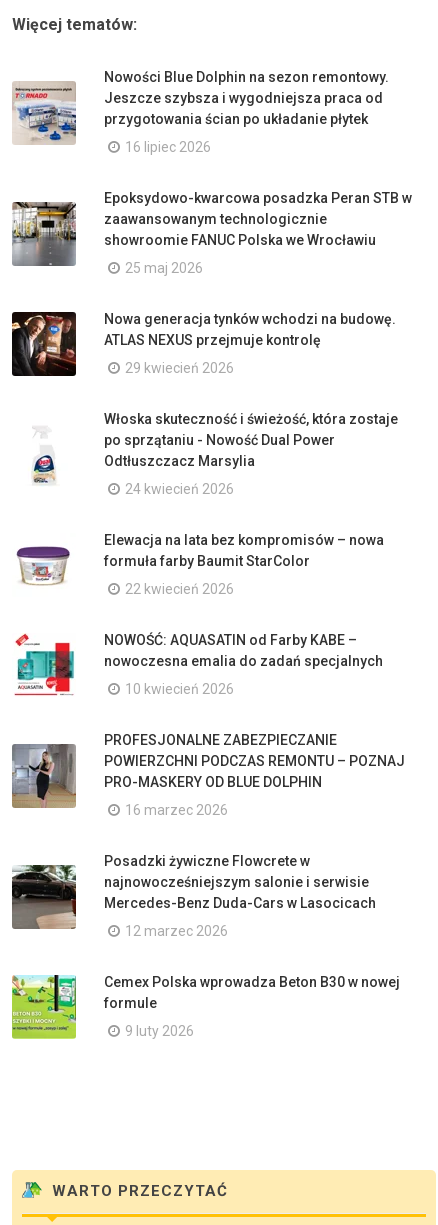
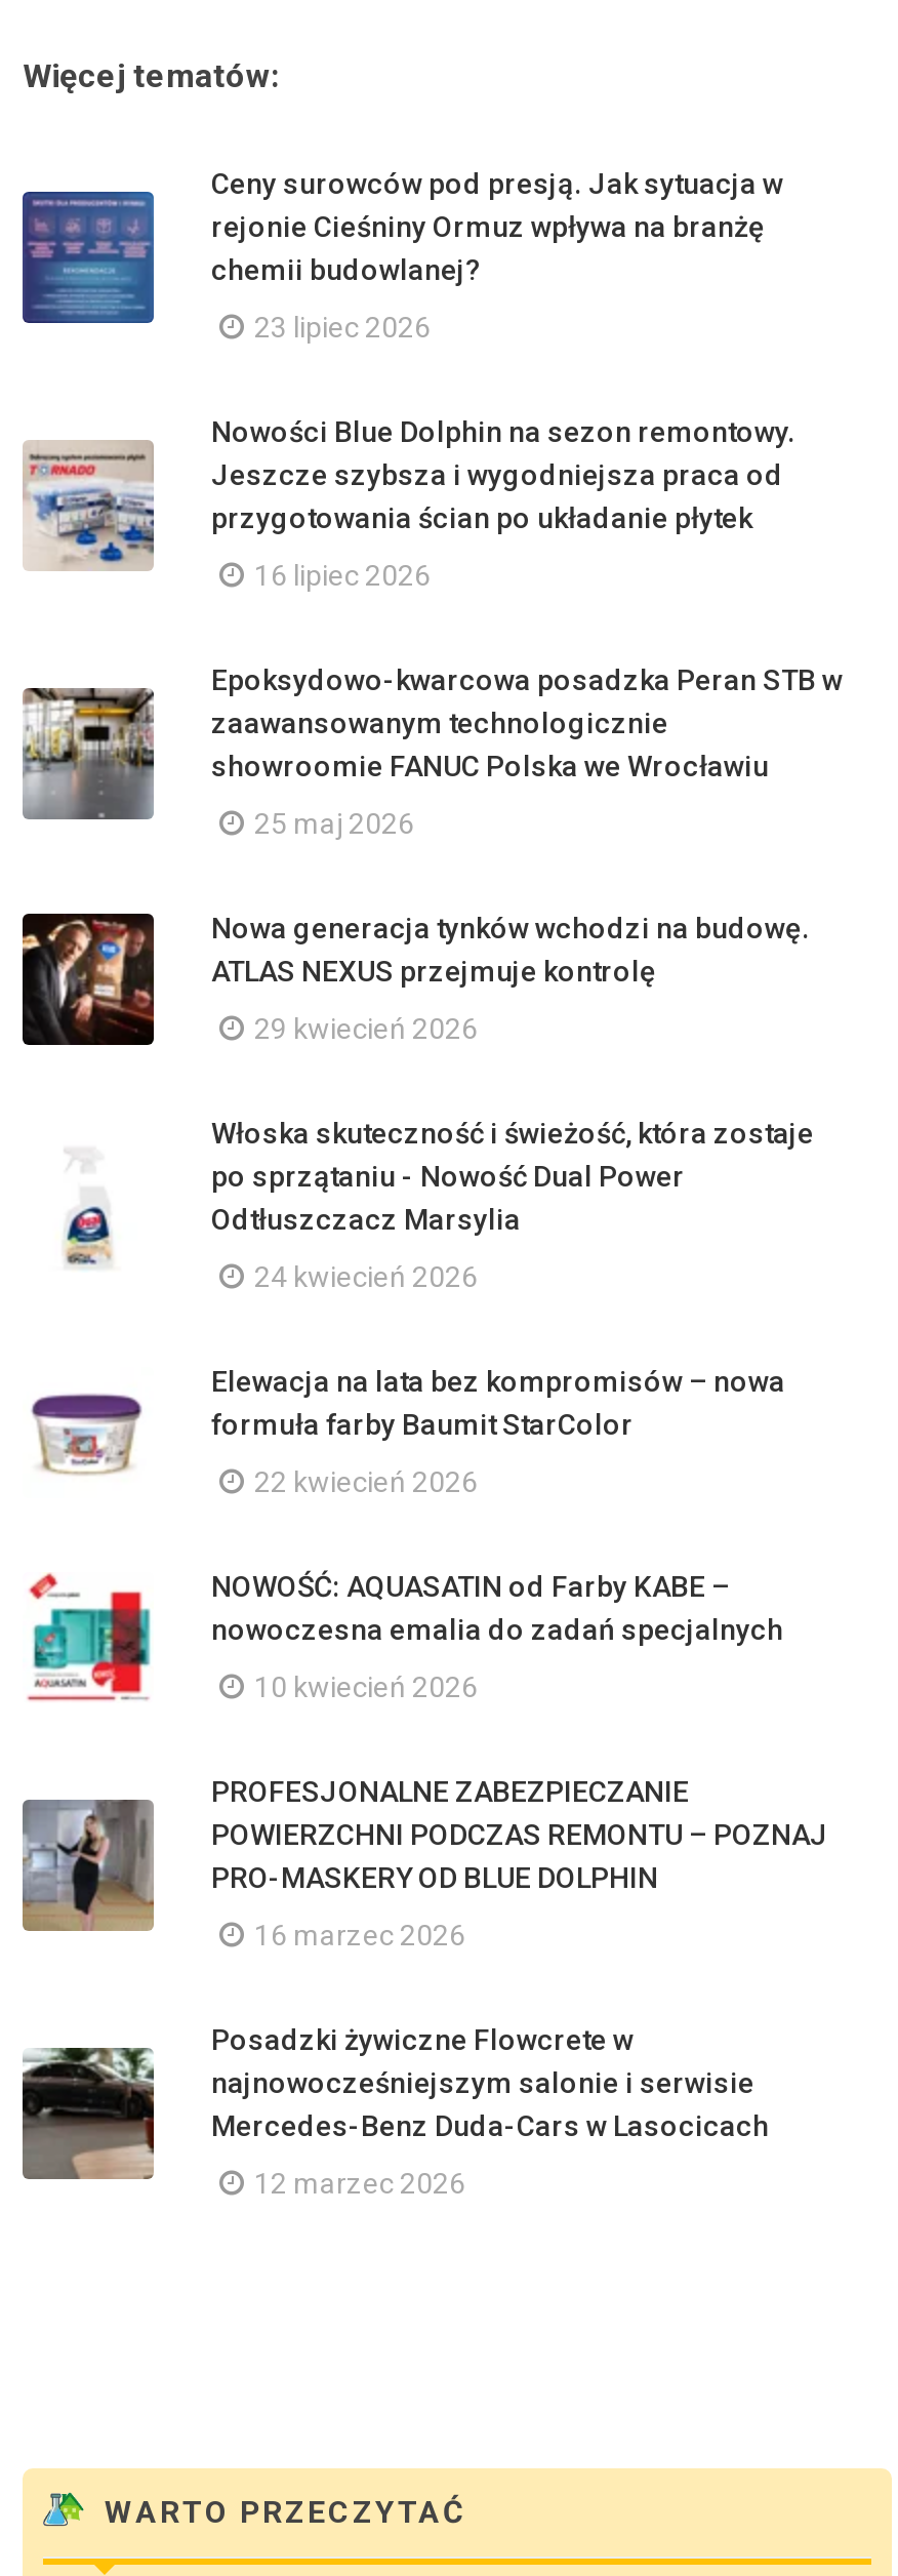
+ [image]
+ Ceny surowców pod presją. Jak sytuacja w
+ rejonie Cieśniny Ormuz wpływa na branżę
+ chemii budowlanej?
+ 23 lipiec 2026

moved down: [image] | Nowości Blue Dolphin na sezon remontowy. | Jeszcze szybsza i wygodniejsza praca od | ... | Mercedes-Benz Duda-Cars w Lasocicach | 12 marzec 2026

- [image]
- Cemex Polska wprowadza Beton B30 w nowej
- formule
- 9 luty 2026
